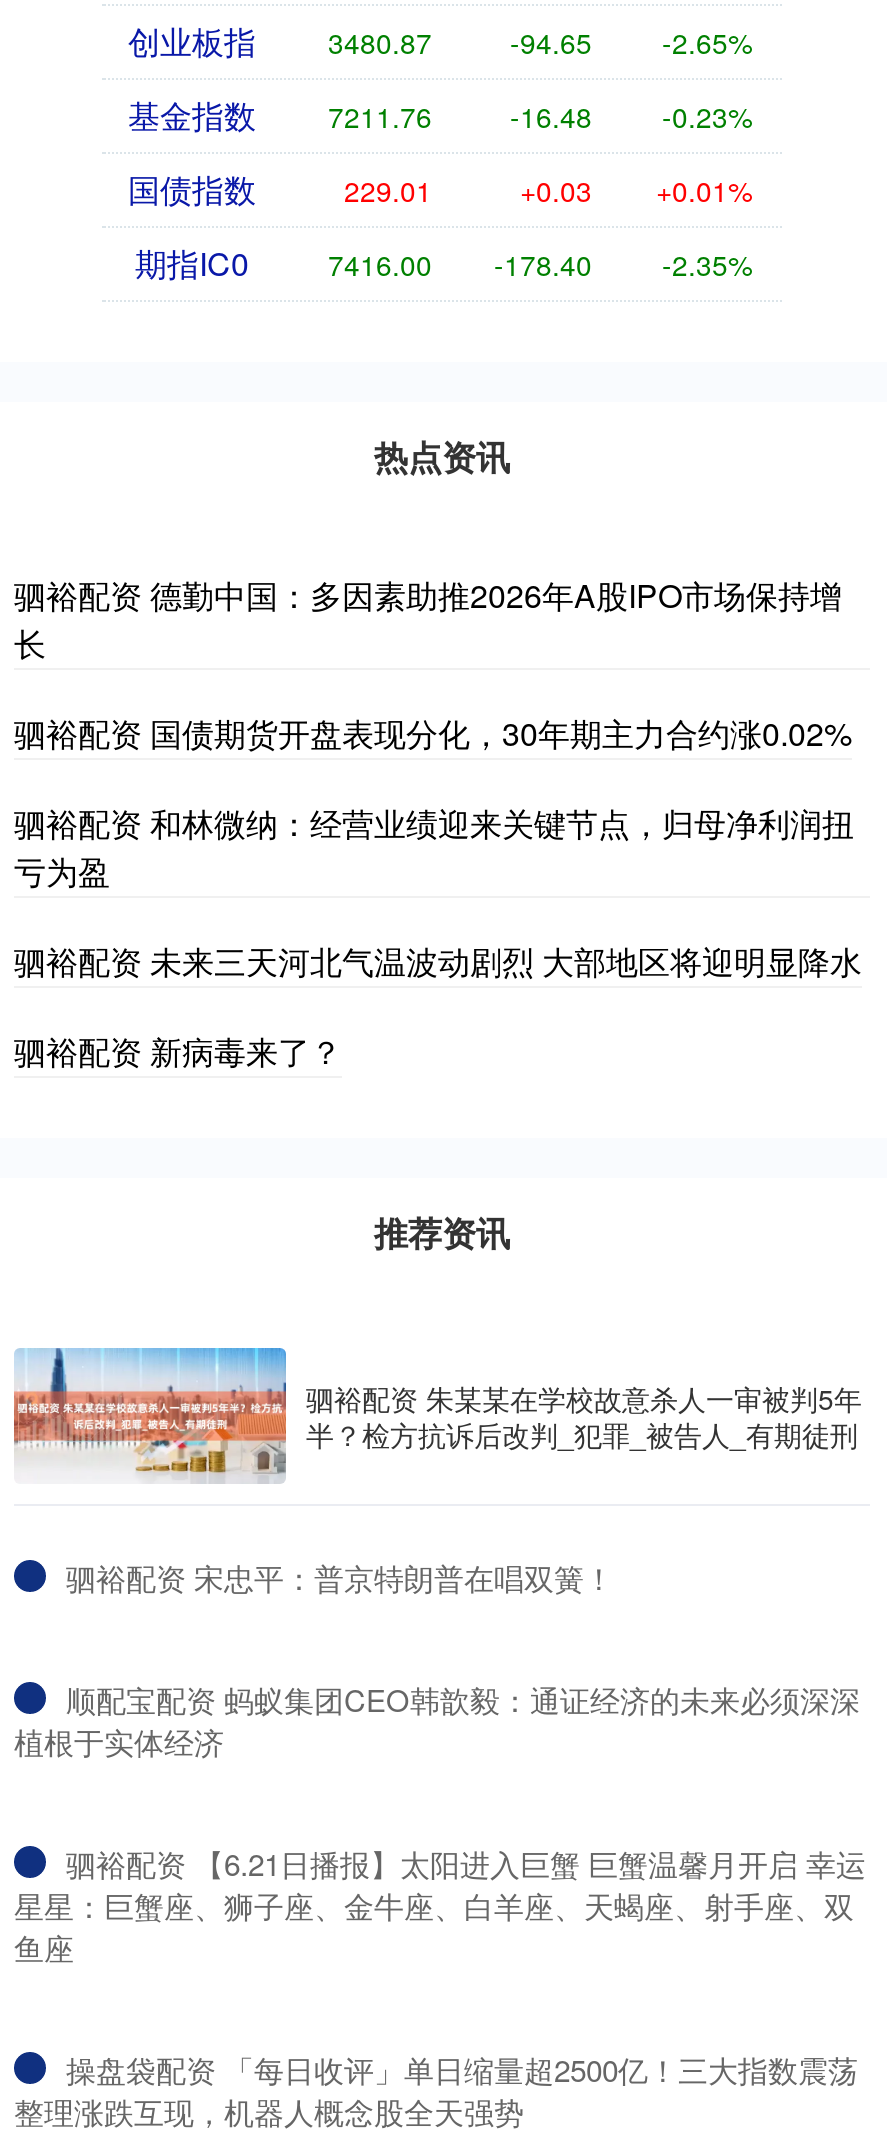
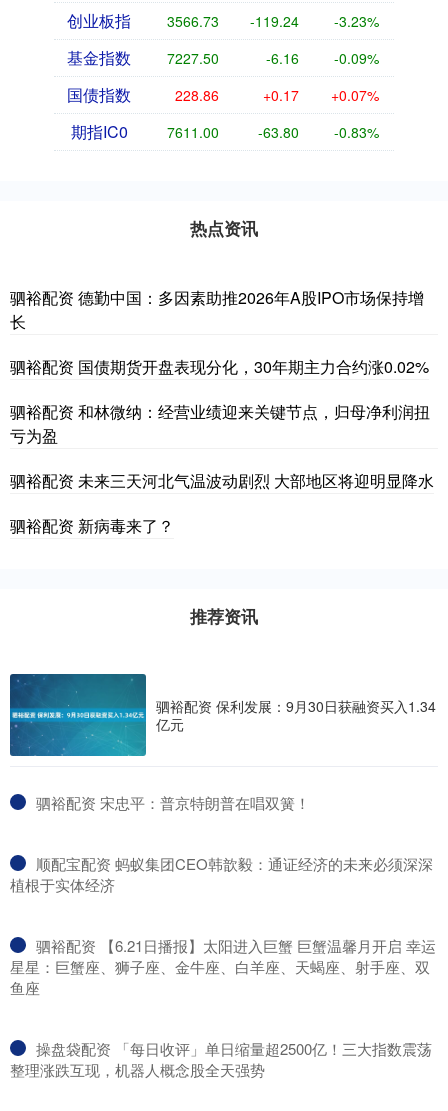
- 3480.87
+ 3566.73

- -94.65
+ -119.24

- -2.65%
+ -3.23%

- 7211.76
+ 7227.50

- -16.48
+ -6.16

- -0.23%
+ -0.09%

- 229.01
+ 228.86

- +0.03
+ +0.17

- +0.01%
+ +0.07%

- 7416.00
+ 7611.00

- -178.40
+ -63.80

- -2.35%
+ -0.83%

- [image]
- 驷裕配资 朱某某在学校故意杀人一审被判5年
- 半？检方抗诉后改判_犯罪_被告人_有期徒刑
+ [image]
+ 驷裕配资 保利发展：9月30日获融资买入1.34
+ 亿元
